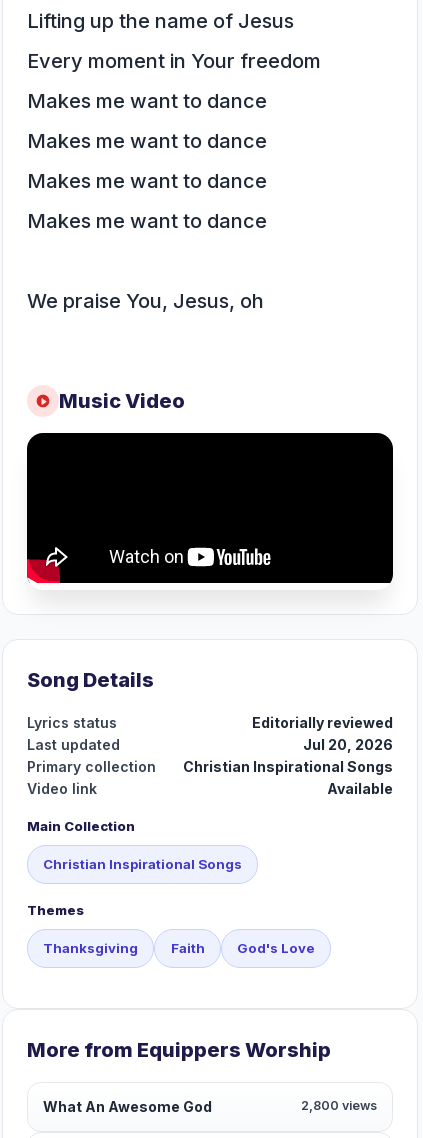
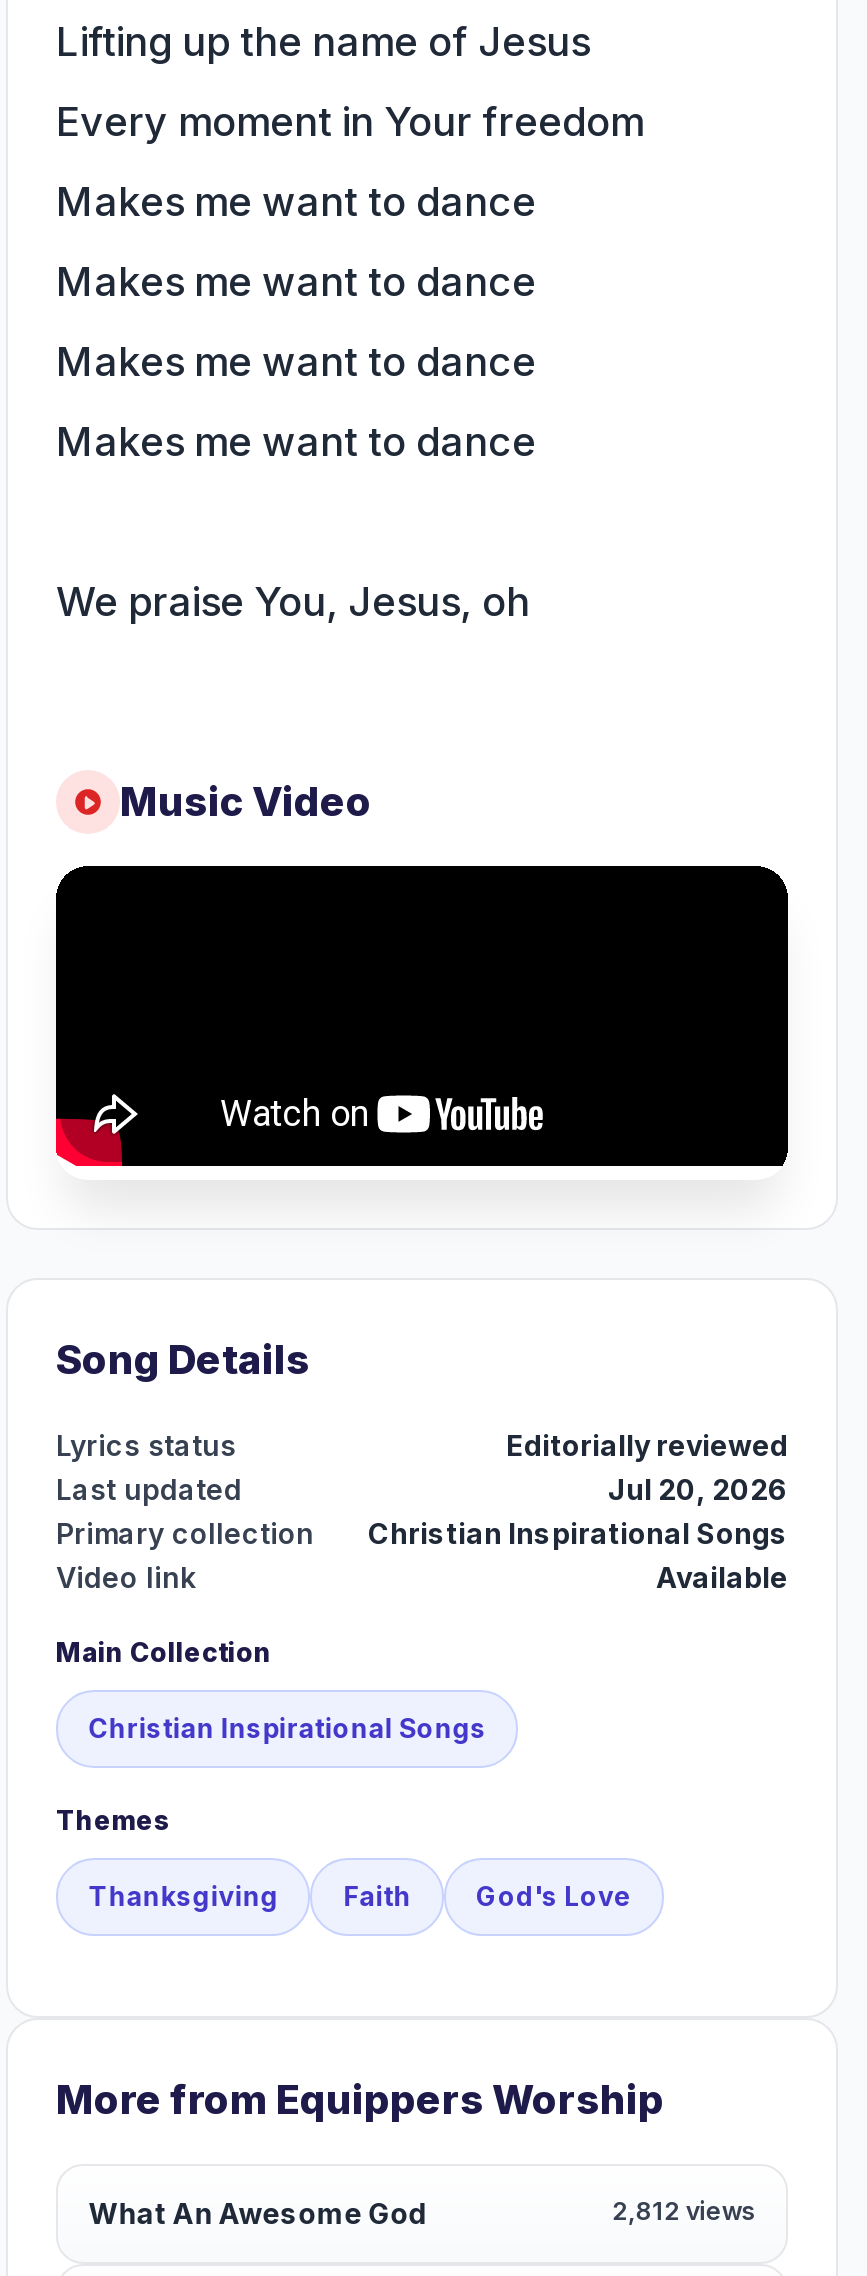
- 2,800 views
+ 2,812 views
